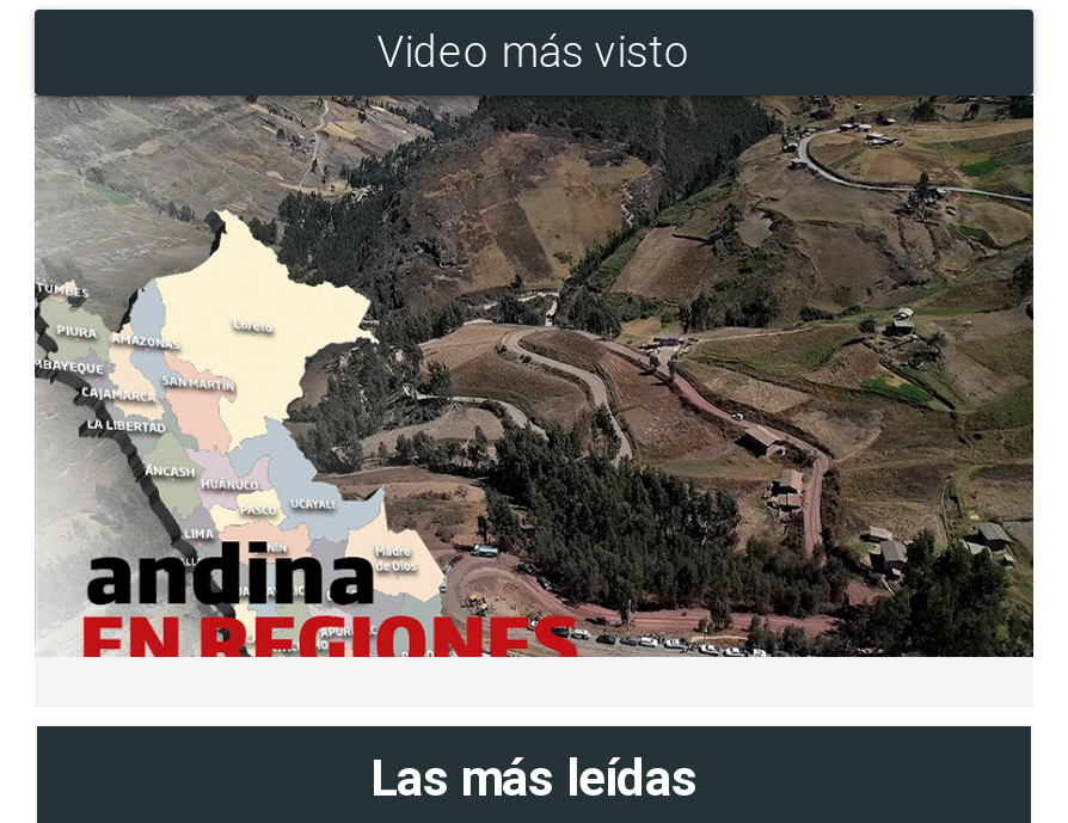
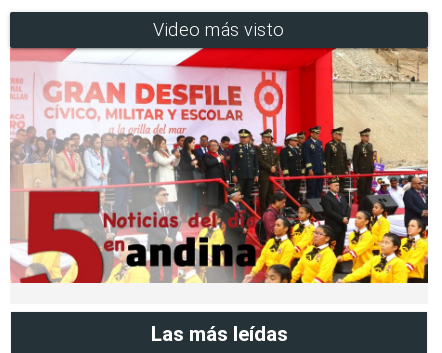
- [image]
+ [image]
